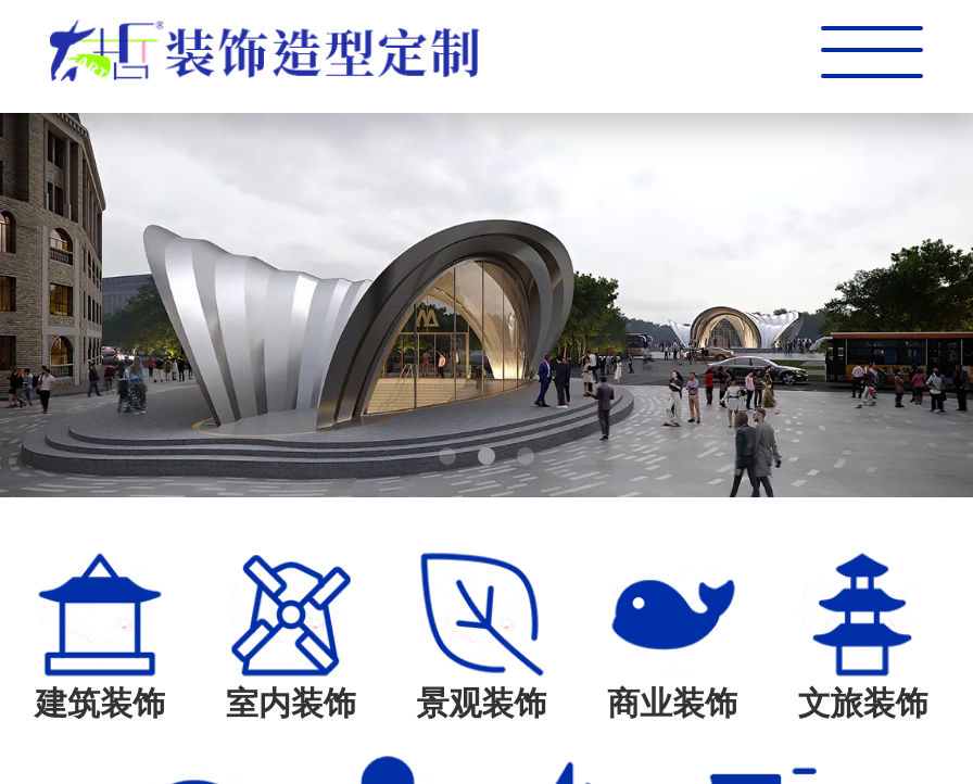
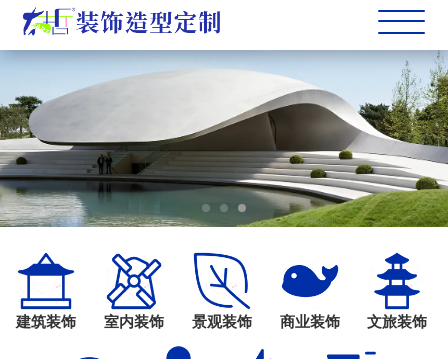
- [image]
+ [image]
